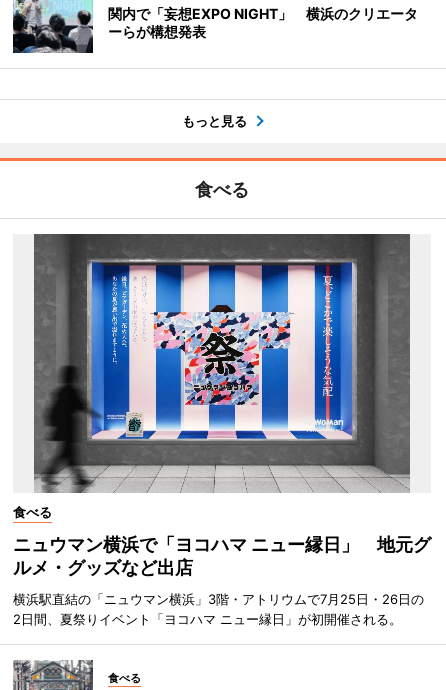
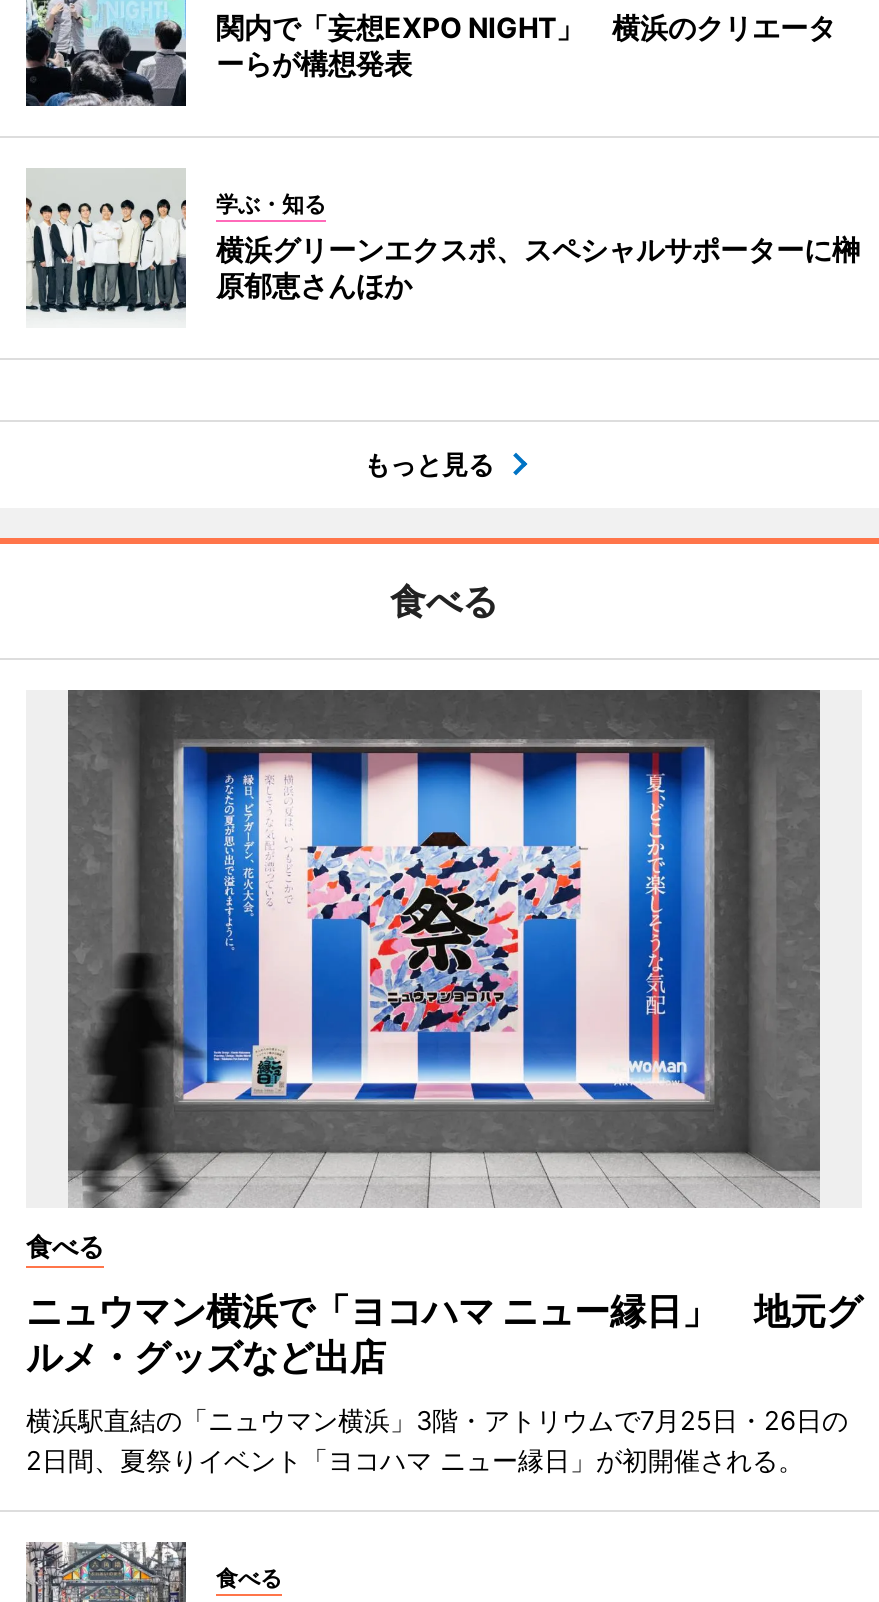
+ [image]
+ 学ぶ・知る
+ 横浜グリーンエクスポ、スペシャルサポーターに榊
+ 原郁恵さんほか
